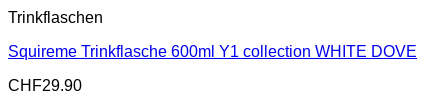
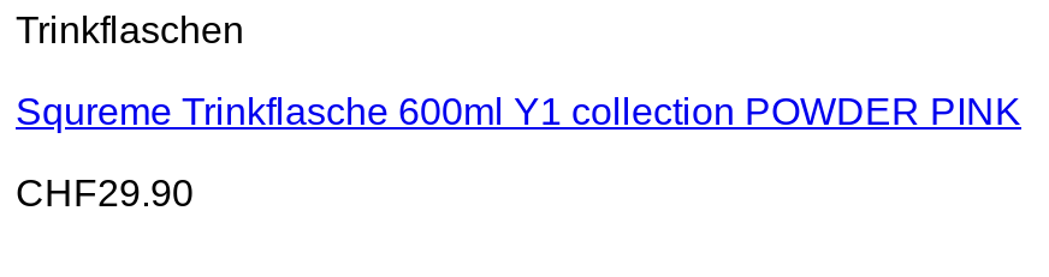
- Squireme Trinkflasche 600ml Y1 collection WHITE DOVE
+ Squreme Trinkflasche 600ml Y1 collection POWDER PINK
